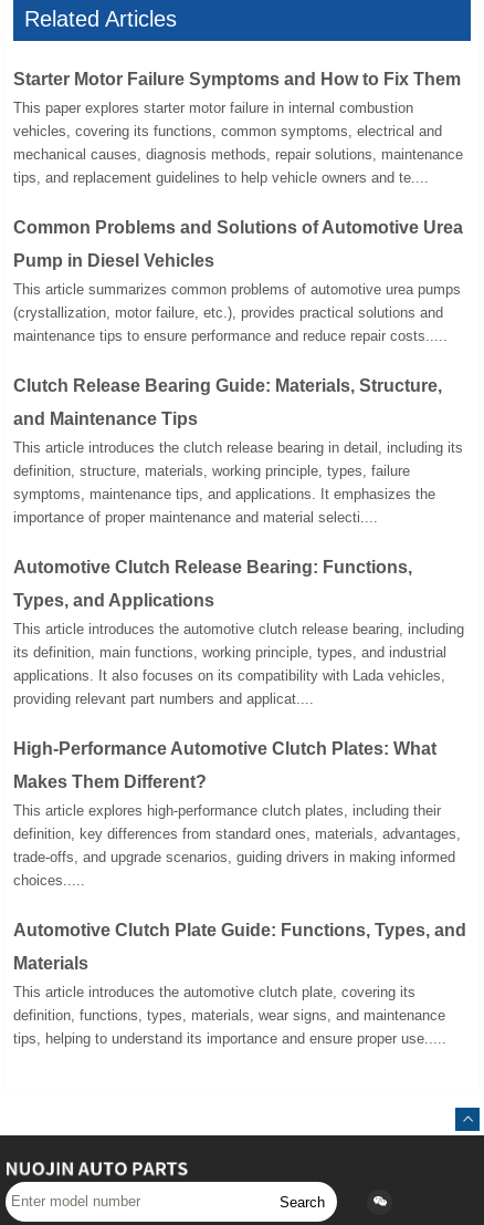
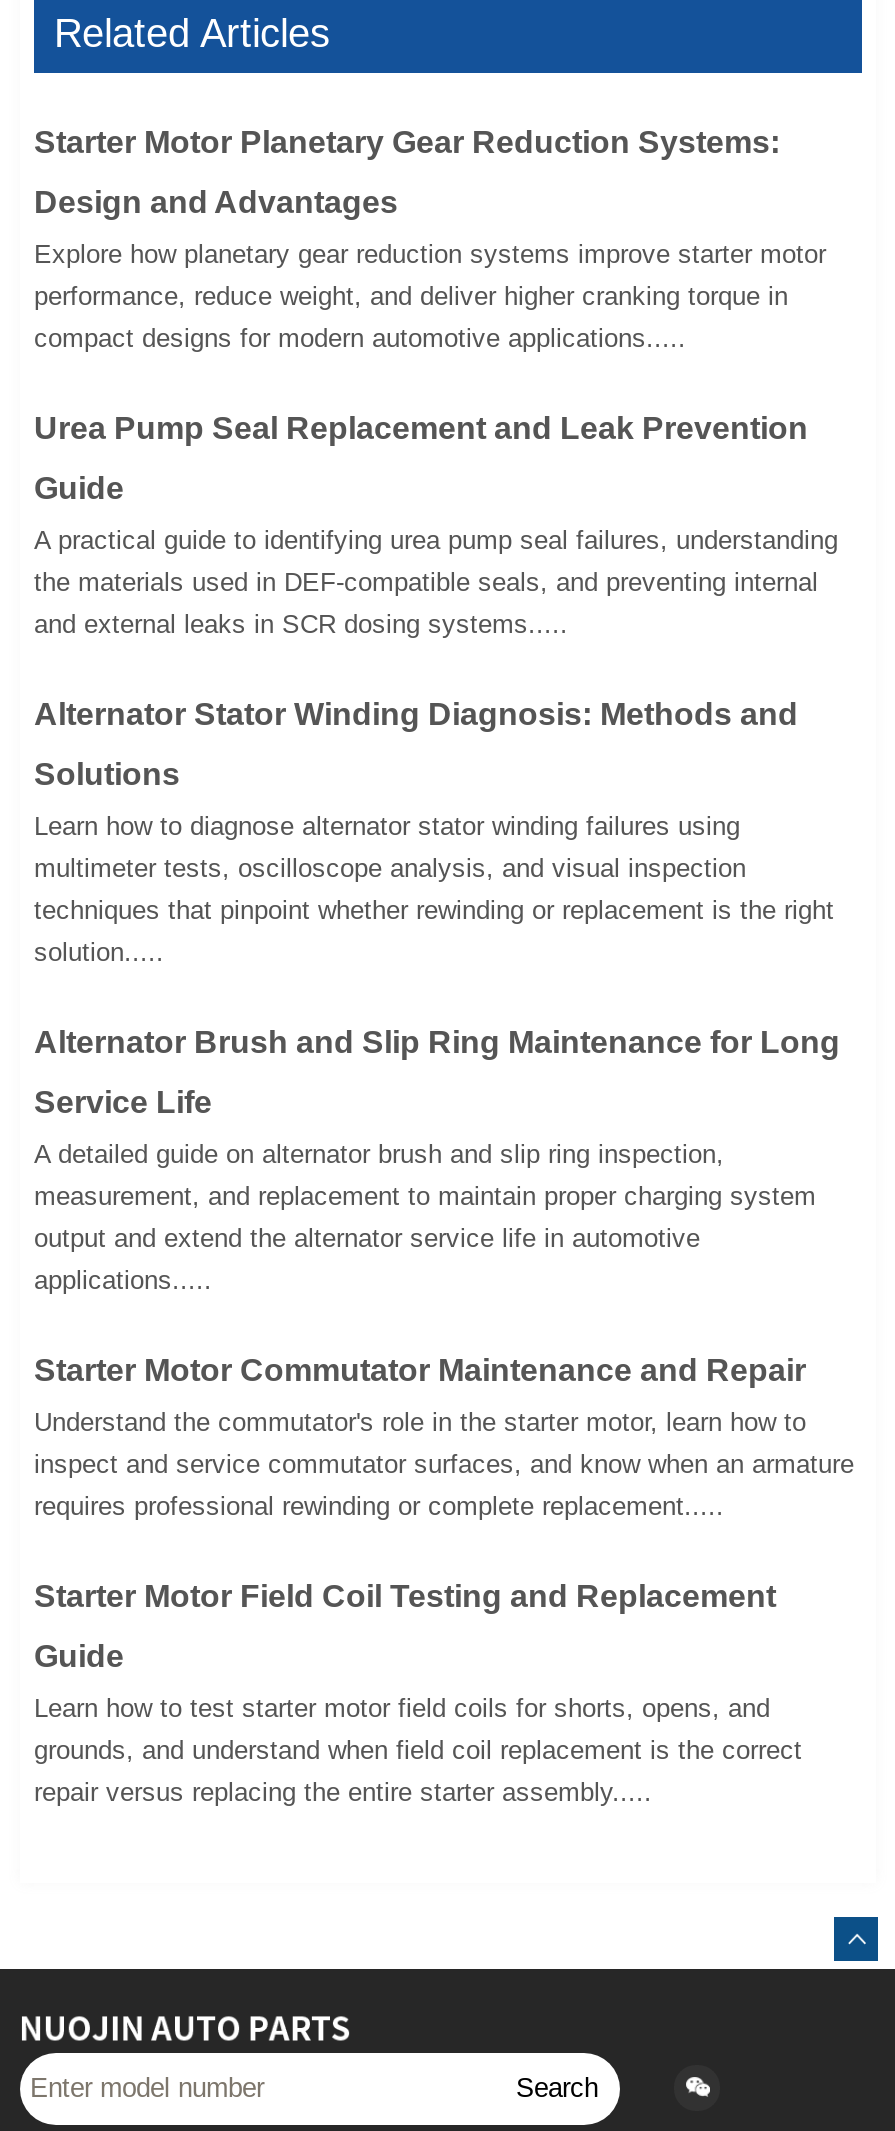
- Starter Motor Failure Symptoms and How to Fix Them
+ Starter Motor Planetary Gear Reduction Systems:

- This paper explores starter motor failure in internal combustion
- vehicles, covering its functions, common symptoms, electrical and
- mechanical causes, diagnosis methods, repair solutions, maintenance
- tips, and replacement guidelines to help vehicle owners and te....
+ Design and Advantages

- Common Problems and Solutions of Automotive Urea
+ Explore how planetary gear reduction systems improve starter motor
+ performance, reduce weight, and deliver higher cranking torque in
+ compact designs for modern automotive applications.....

- Pump in Diesel Vehicles
+ Urea Pump Seal Replacement and Leak Prevention

- This article summarizes common problems of automotive urea pumps
- (crystallization, motor failure, etc.), provides practical solutions and
- maintenance tips to ensure performance and reduce repair costs.....
+ Guide

- Clutch Release Bearing Guide: Materials, Structure,
+ A practical guide to identifying urea pump seal failures, understanding
+ the materials used in DEF-compatible seals, and preventing internal
+ and external leaks in SCR dosing systems.....

- and Maintenance Tips
+ Alternator Stator Winding Diagnosis: Methods and

- This article introduces the clutch release bearing in detail, including its
- definition, structure, materials, working principle, types, failure
- symptoms, maintenance tips, and applications. It emphasizes the
- importance of proper maintenance and material selecti....
+ Solutions

- Automotive Clutch Release Bearing: Functions,
+ Learn how to diagnose alternator stator winding failures using
+ multimeter tests, oscilloscope analysis, and visual inspection
+ techniques that pinpoint whether rewinding or replacement is the right
+ solution.....

- Types, and Applications
+ Alternator Brush and Slip Ring Maintenance for Long

- This article introduces the automotive clutch release bearing, including
- its definition, main functions, working principle, types, and industrial
- applications. It also focuses on its compatibility with Lada vehicles,
- providing relevant part numbers and applicat....
+ Service Life

- High-Performance Automotive Clutch Plates: What
+ A detailed guide on alternator brush and slip ring inspection,
+ measurement, and replacement to maintain proper charging system
+ output and extend the alternator service life in automotive
+ applications.....

- Makes Them Different?
+ Starter Motor Commutator Maintenance and Repair

- This article explores high-performance clutch plates, including their
- definition, key differences from standard ones, materials, advantages,
- trade-offs, and upgrade scenarios, guiding drivers in making informed
- choices.....
+ Understand the commutator's role in the starter motor, learn how to
+ inspect and service commutator surfaces, and know when an armature
+ requires professional rewinding or complete replacement.....

- Automotive Clutch Plate Guide: Functions, Types, and
+ Starter Motor Field Coil Testing and Replacement

- Materials
+ Guide

- This article introduces the automotive clutch plate, covering its
- definition, functions, types, materials, wear signs, and maintenance
- tips, helping to understand its importance and ensure proper use.....
+ Learn how to test starter motor field coils for shorts, opens, and
+ grounds, and understand when field coil replacement is the correct
+ repair versus replacing the entire starter assembly.....
